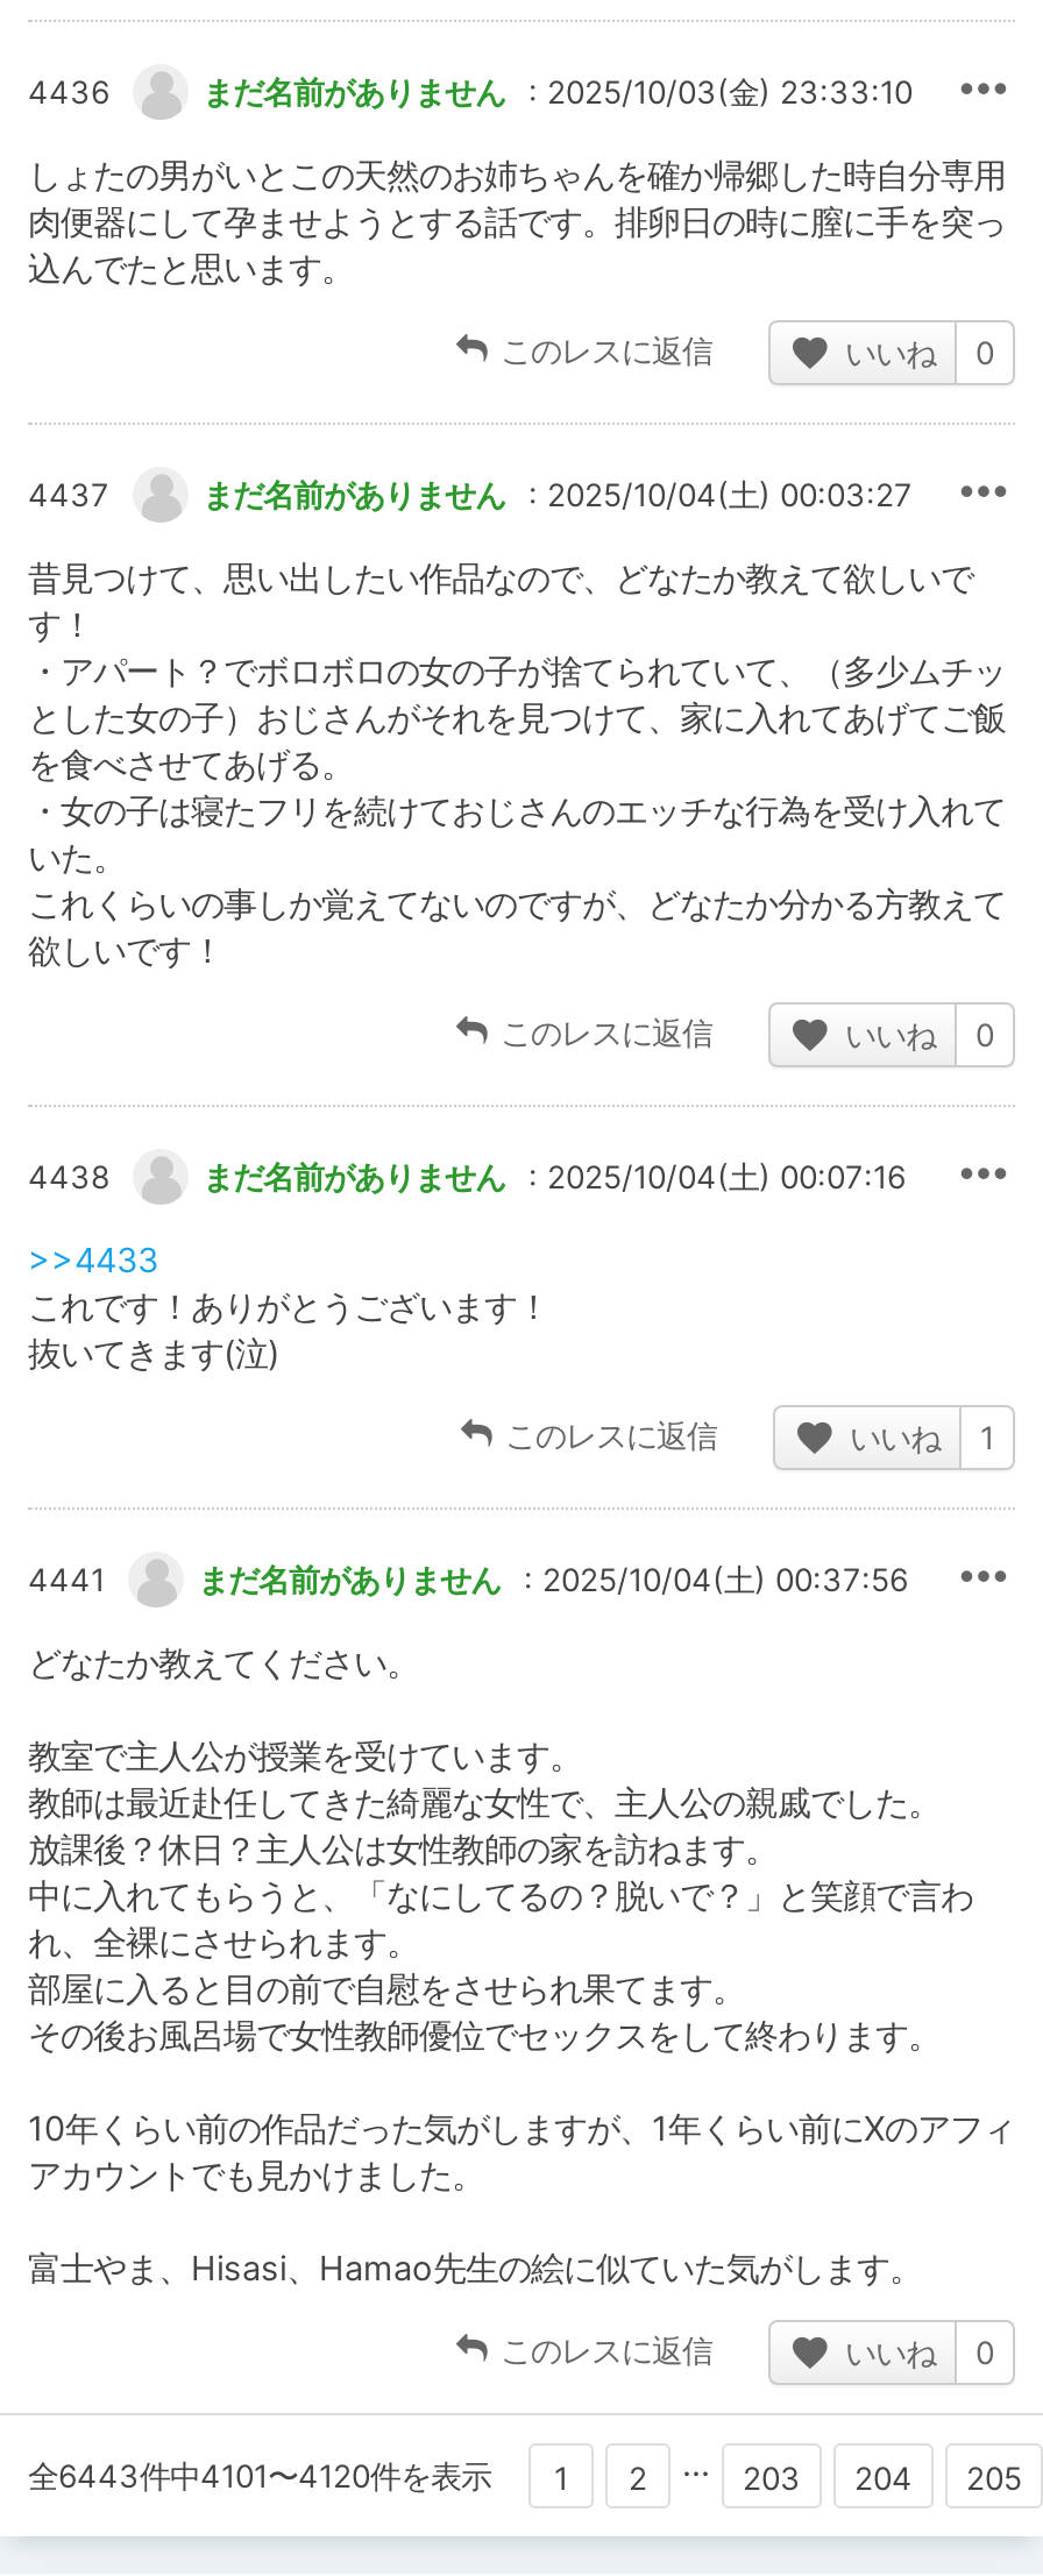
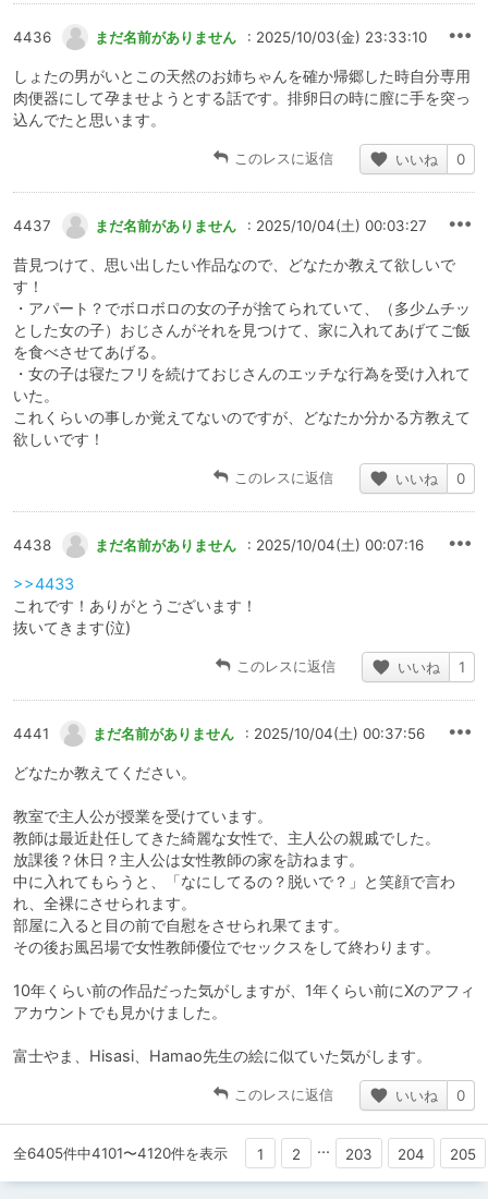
- 全6443件中4101〜4120件を表示
+ 全6405件中4101〜4120件を表示
